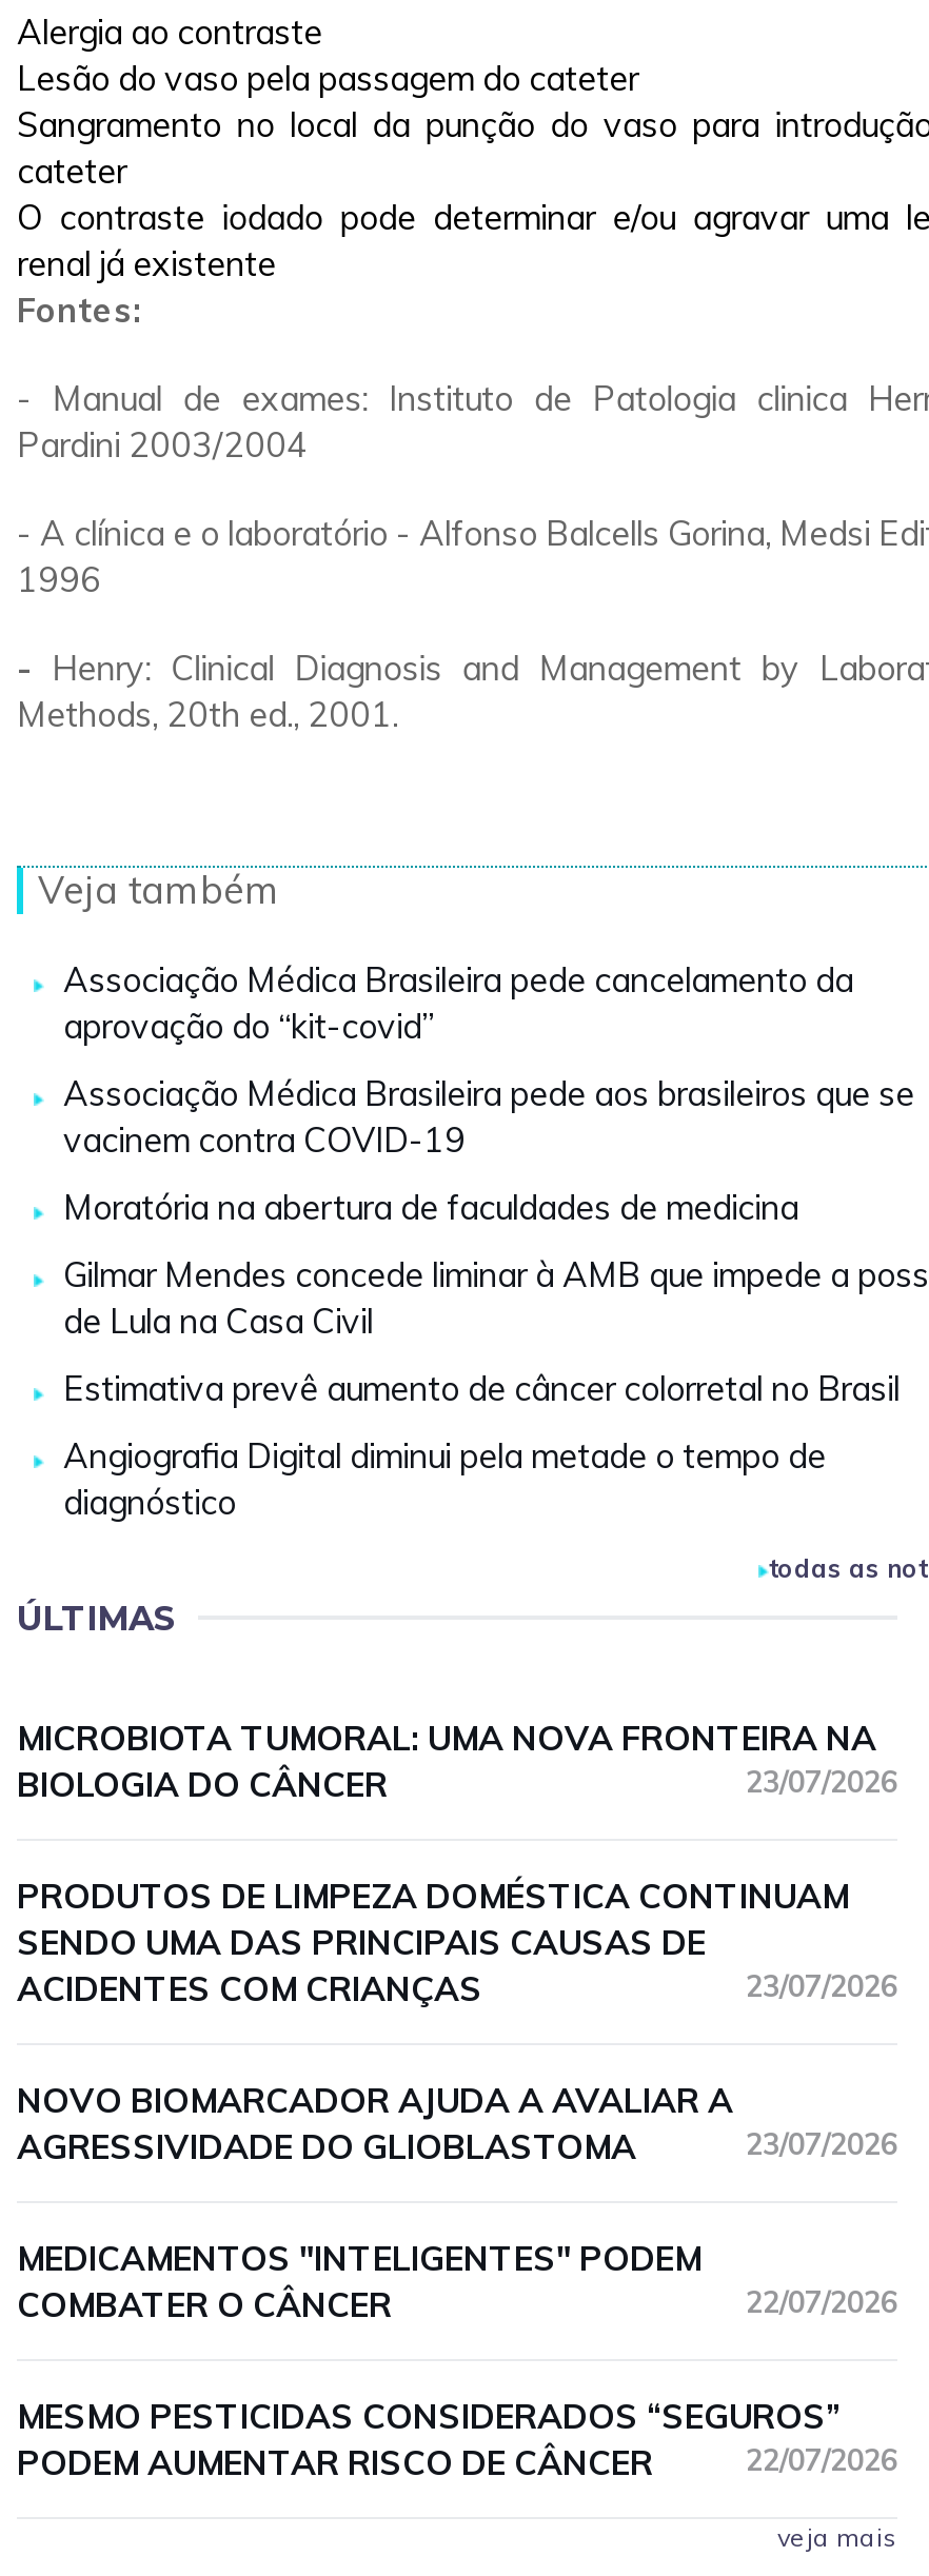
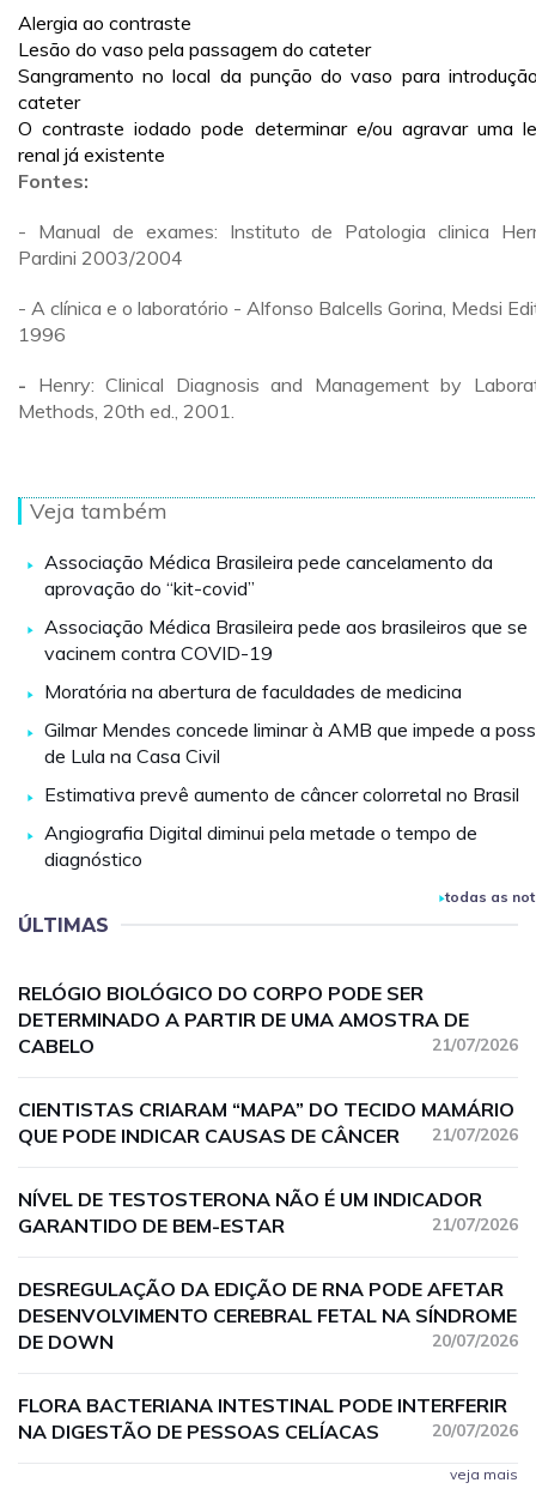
- MICROBIOTA TUMORAL: UMA NOVA FRONTEIRA NA
- BIOLOGIA DO CÂNCER
- 23/07/2026
+ RELÓGIO BIOLÓGICO DO CORPO PODE SER
+ DETERMINADO A PARTIR DE UMA AMOSTRA DE
+ CABELO
+ 21/07/2026

- PRODUTOS DE LIMPEZA DOMÉSTICA CONTINUAM
- SENDO UMA DAS PRINCIPAIS CAUSAS DE
- ACIDENTES COM CRIANÇAS
- 23/07/2026
+ CIENTISTAS CRIARAM “MAPA” DO TECIDO MAMÁRIO
+ QUE PODE INDICAR CAUSAS DE CÂNCER
+ 21/07/2026

- NOVO BIOMARCADOR AJUDA A AVALIAR A
- AGRESSIVIDADE DO GLIOBLASTOMA
- 23/07/2026
+ NÍVEL DE TESTOSTERONA NÃO É UM INDICADOR
+ GARANTIDO DE BEM-ESTAR
+ 21/07/2026

- MEDICAMENTOS "INTELIGENTES" PODEM
- COMBATER O CÂNCER
- 22/07/2026
+ DESREGULAÇÃO DA EDIÇÃO DE RNA PODE AFETAR
+ DESENVOLVIMENTO CEREBRAL FETAL NA SÍNDROME
+ DE DOWN
+ 20/07/2026

- MESMO PESTICIDAS CONSIDERADOS “SEGUROS”
- PODEM AUMENTAR RISCO DE CÂNCER
- 22/07/2026
+ FLORA BACTERIANA INTESTINAL PODE INTERFERIR
+ NA DIGESTÃO DE PESSOAS CELÍACAS
+ 20/07/2026
